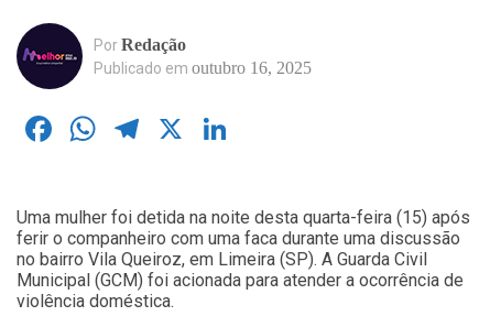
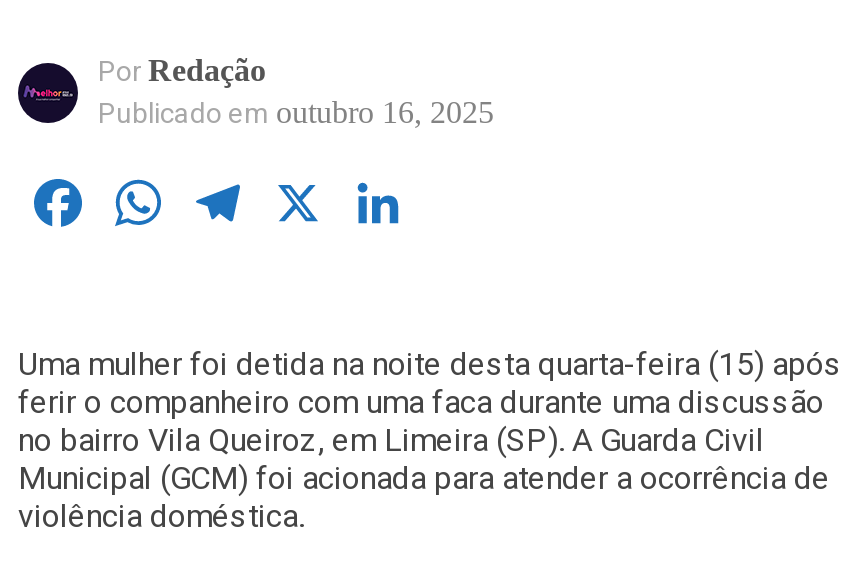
- [image]
+ [image]
